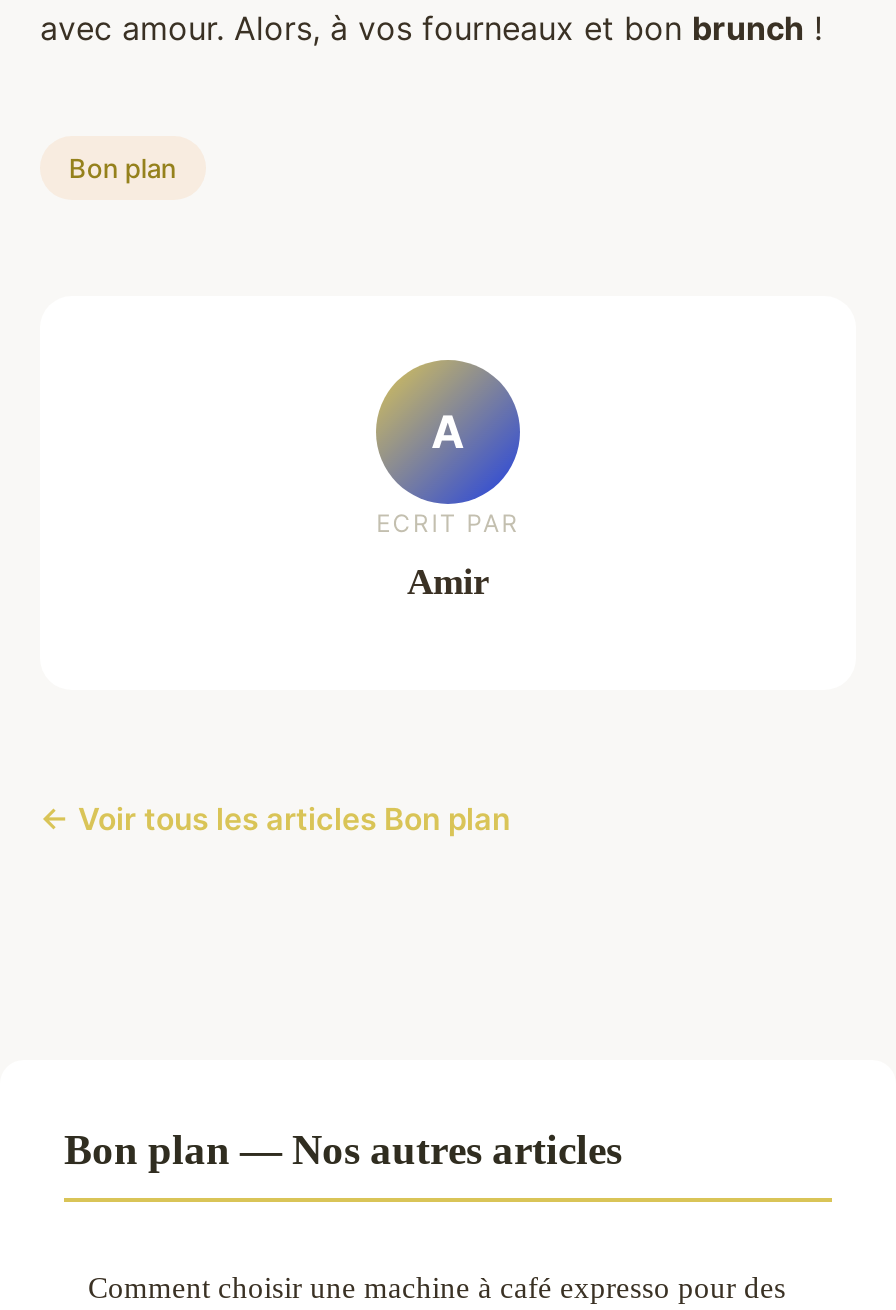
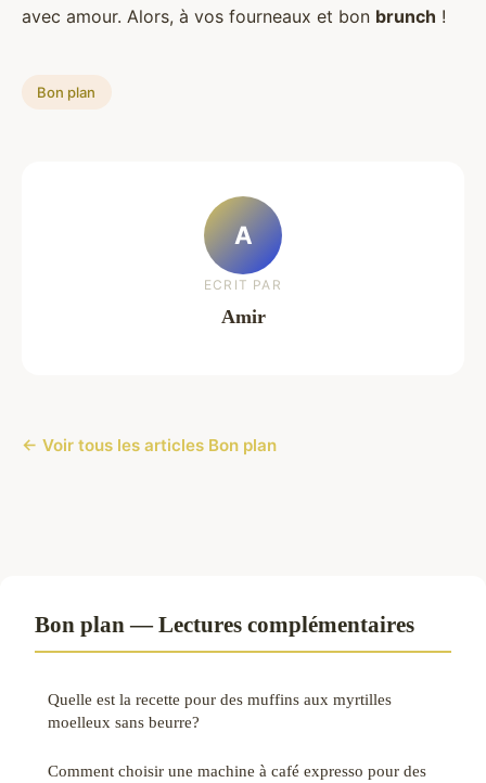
- Bon plan — Nos autres articles
+ Bon plan — Lectures complémentaires
+ Quelle est la recette pour des muffins aux myrtilles
+ moelleux sans beurre?
